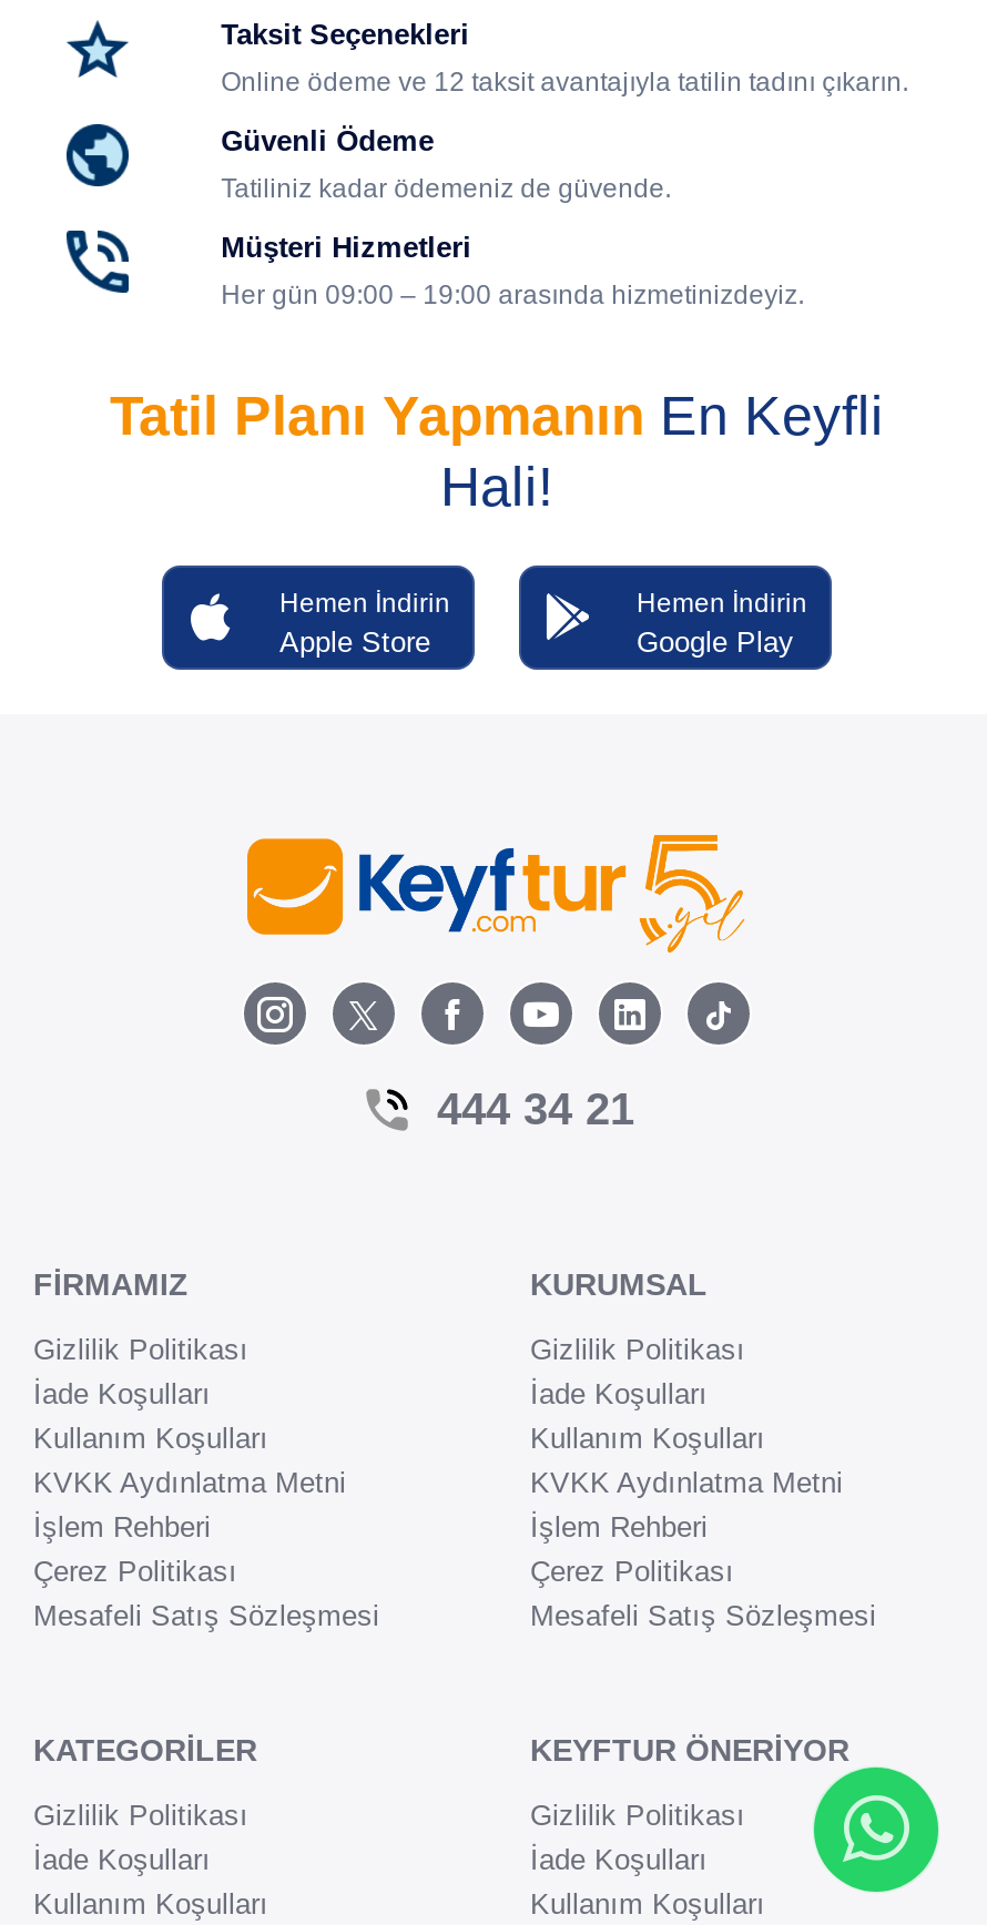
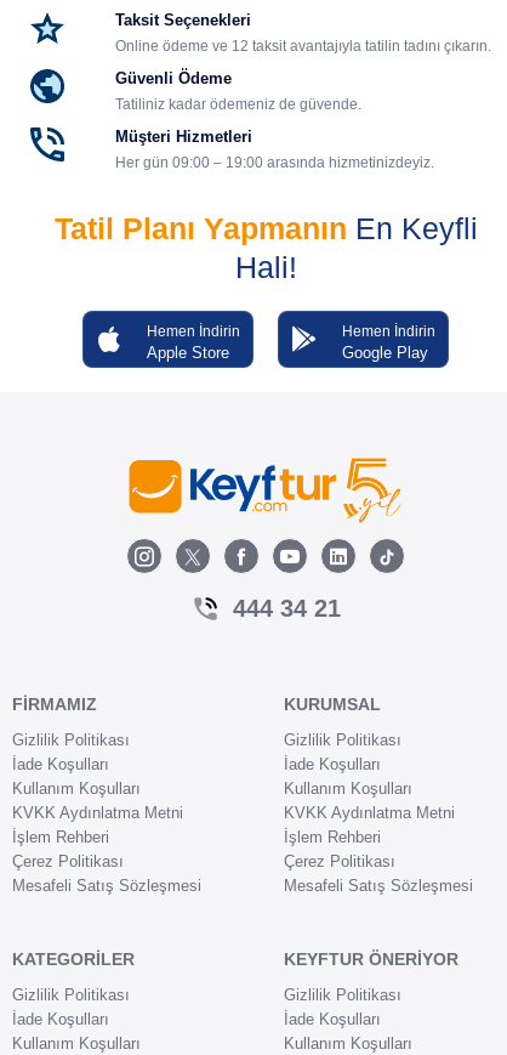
- [image]
